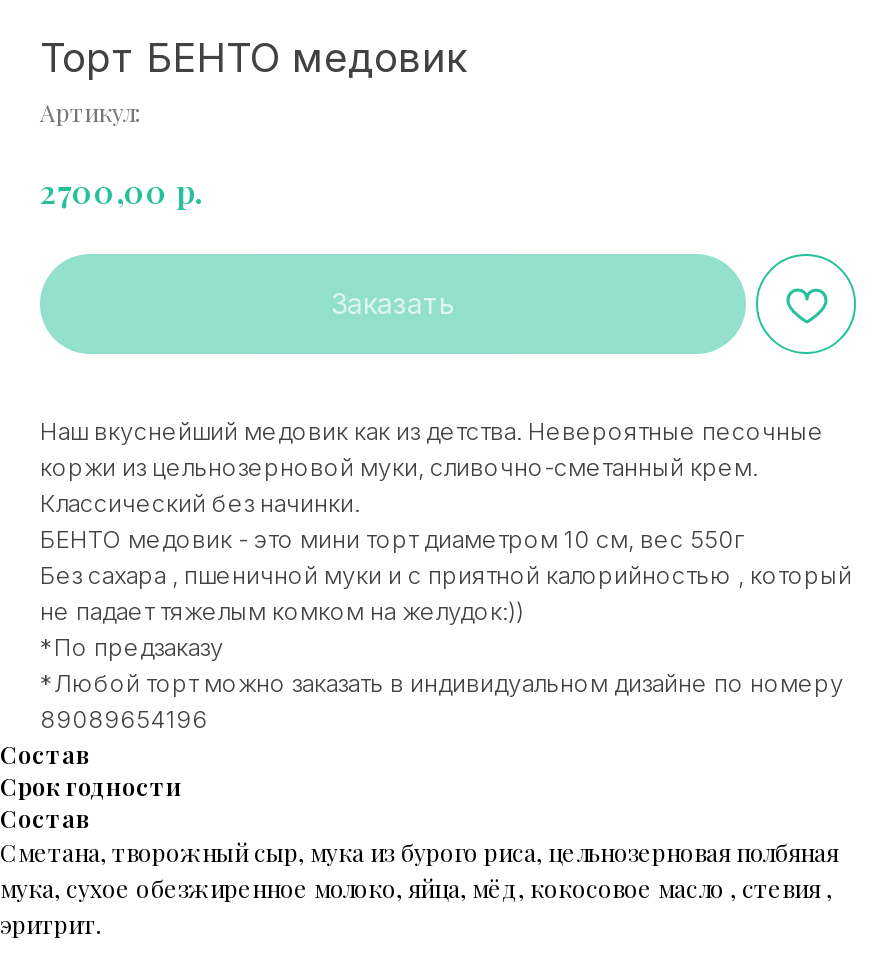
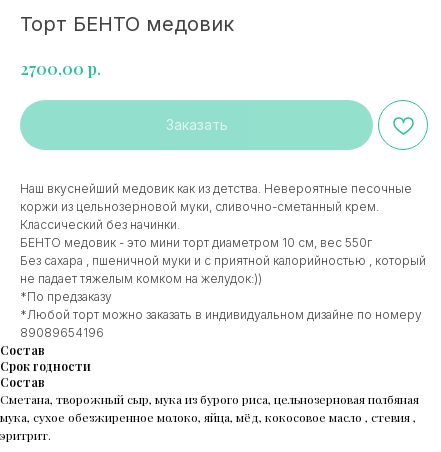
- Артикул:
